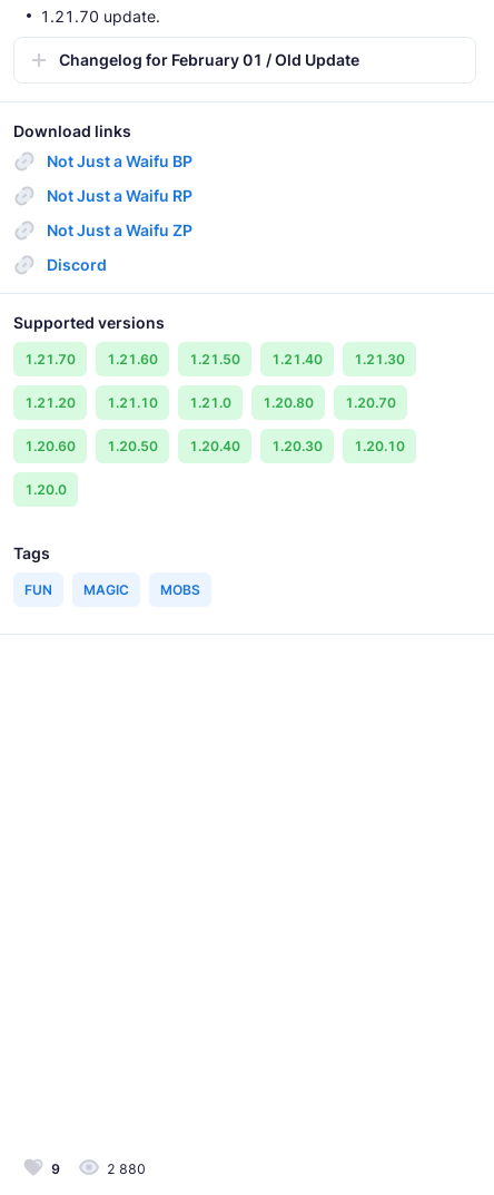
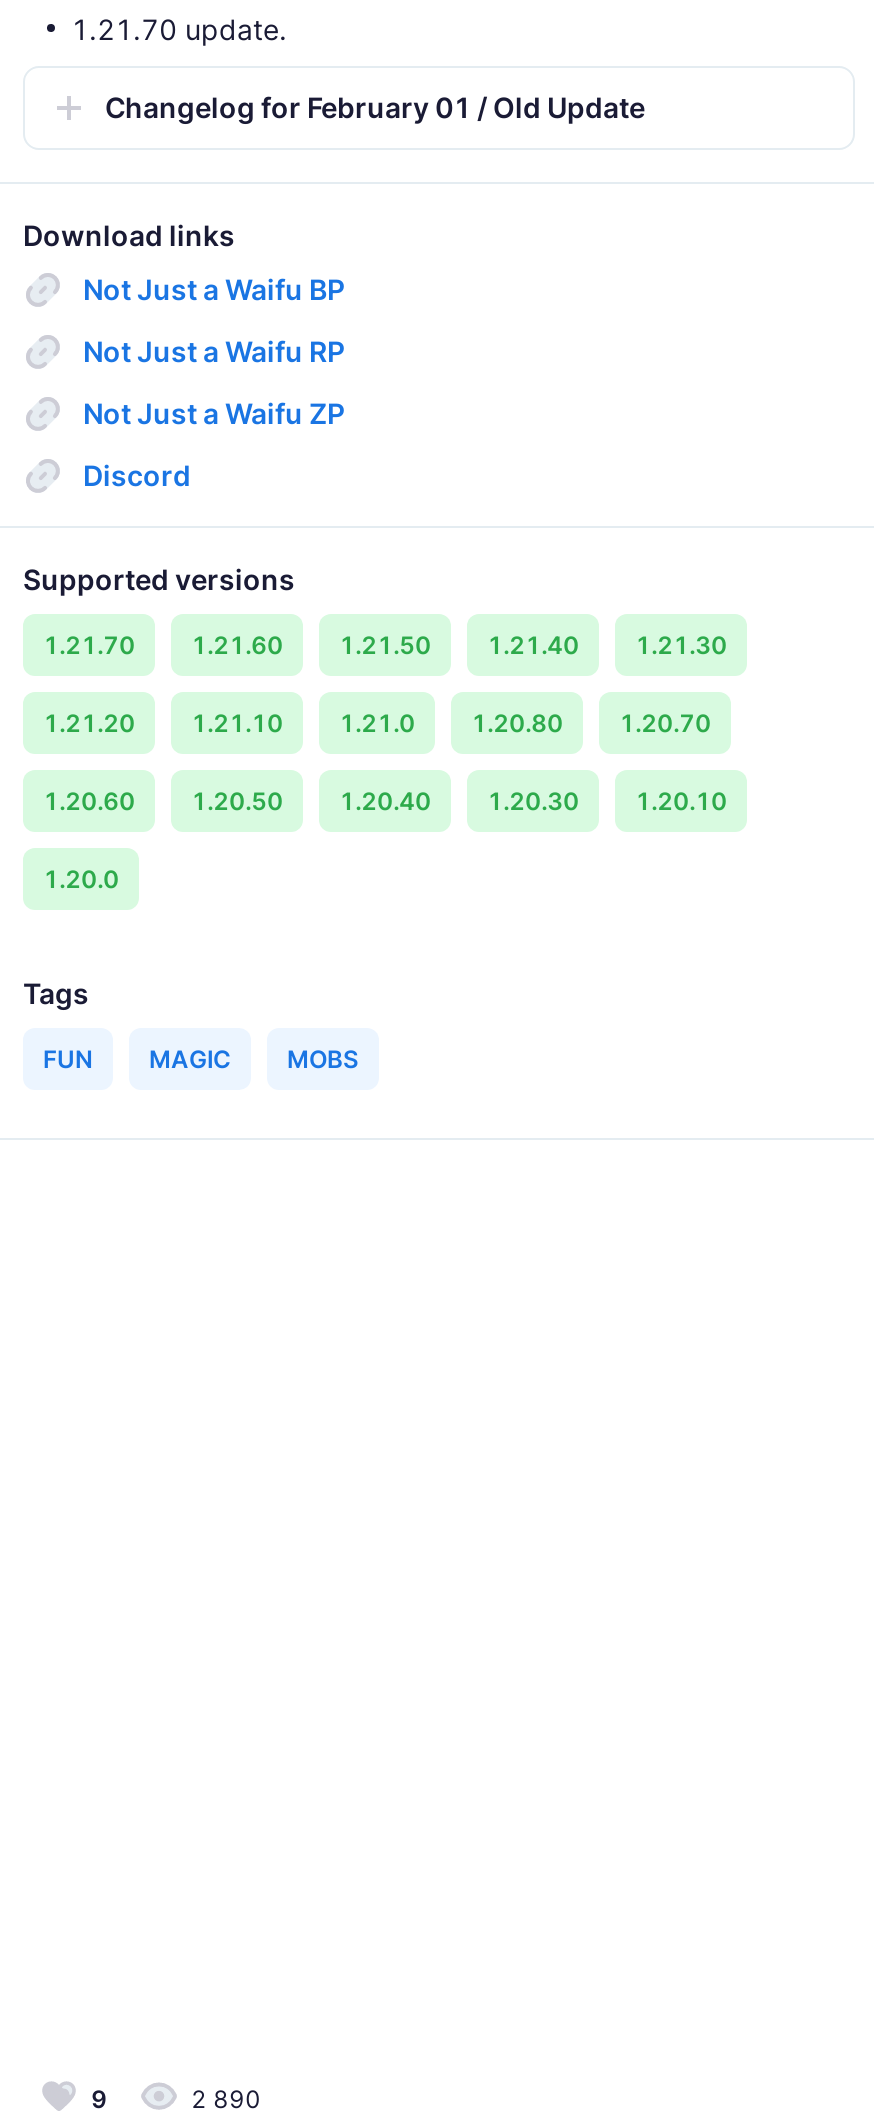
- 2 880
+ 2 890
